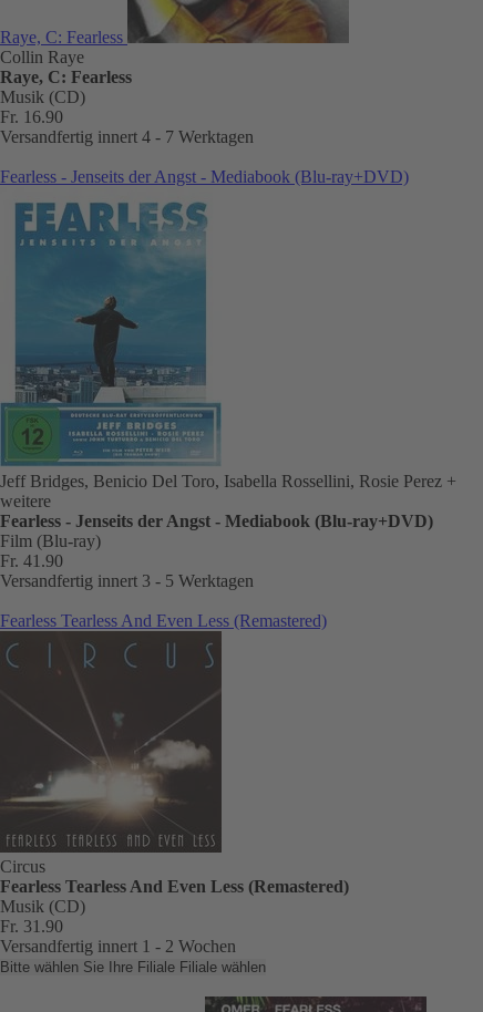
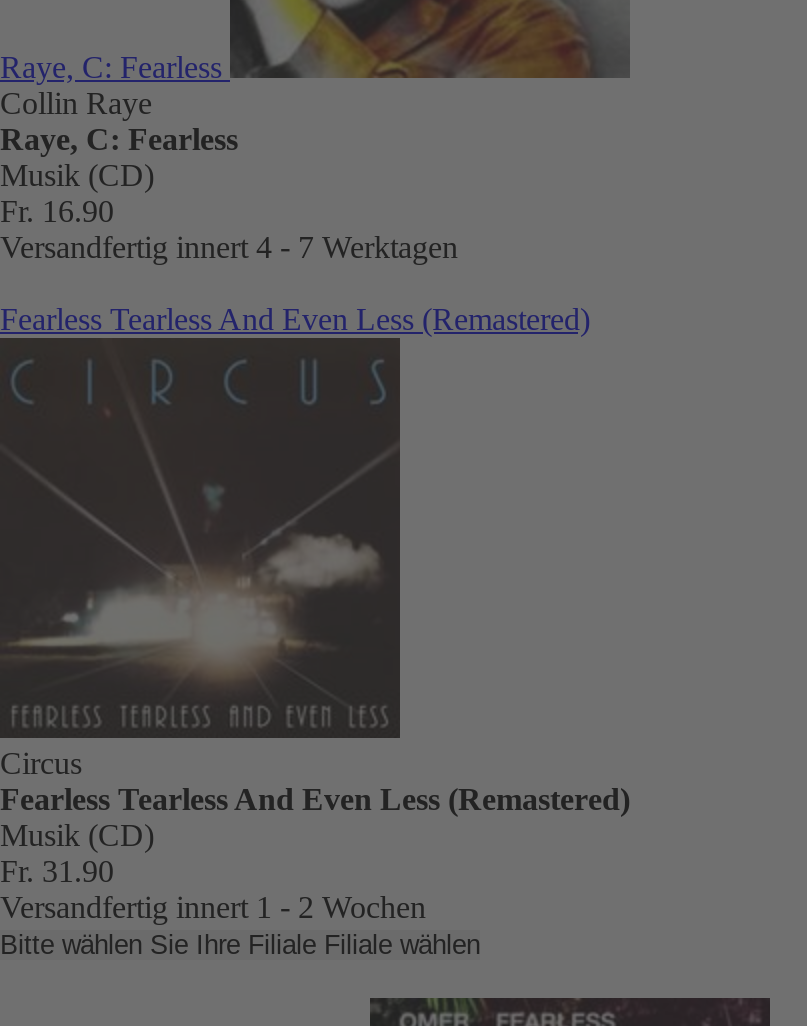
- Fearless - Jenseits der Angst - Mediabook (Blu-ray+DVD)

- [image]
- Jeff Bridges, Benicio Del Toro, Isabella Rossellini, Rosie Perez +
- weitere
- Fearless - Jenseits der Angst - Mediabook (Blu-ray+DVD)
- Film (Blu-ray)
- Fr. 41.90
- Versandfertig innert 3 - 5 Werktagen
